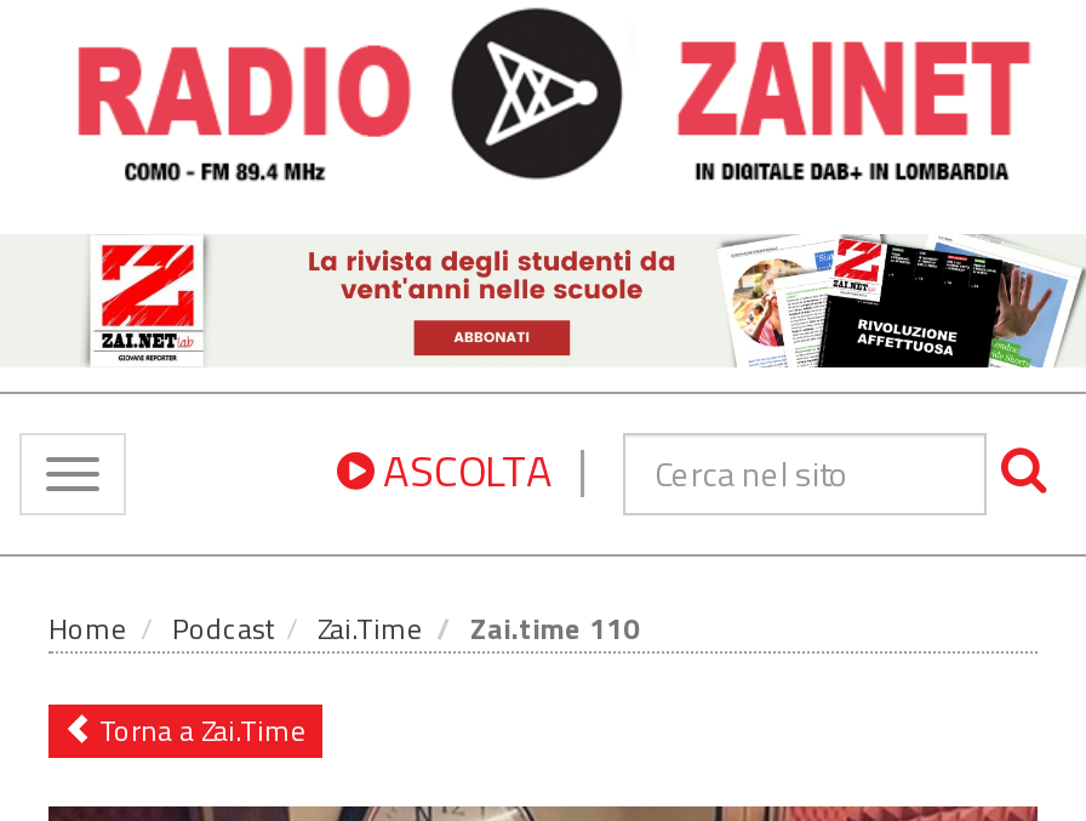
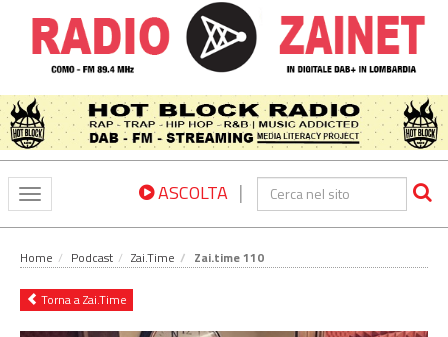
- [image]
+ [image]
